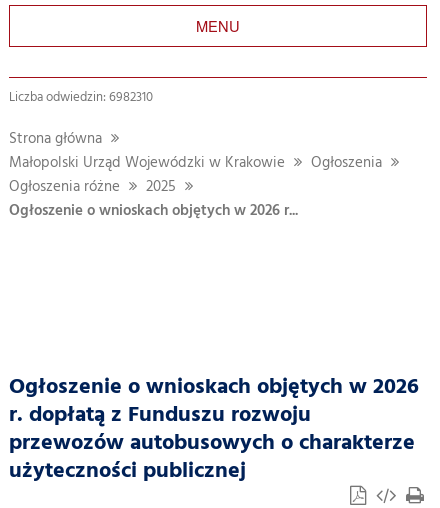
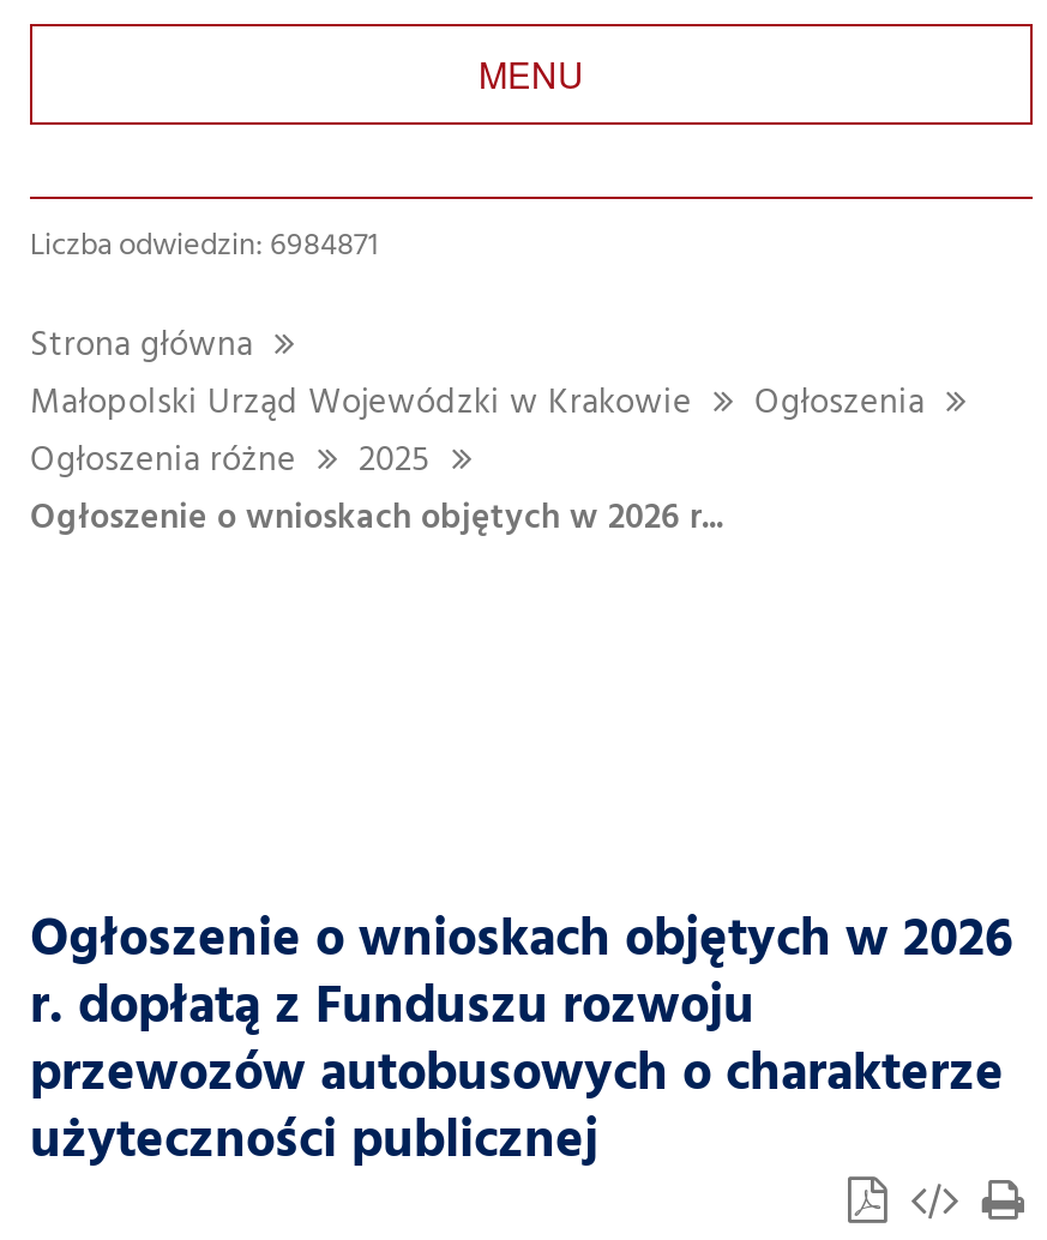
- Liczba odwiedzin: 6982310
+ Liczba odwiedzin: 6984871
